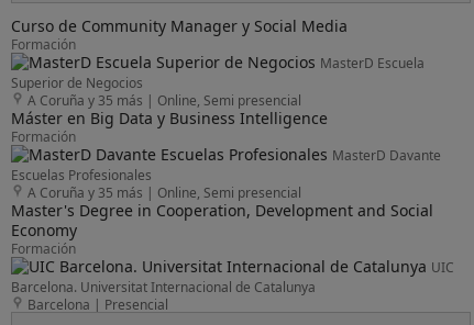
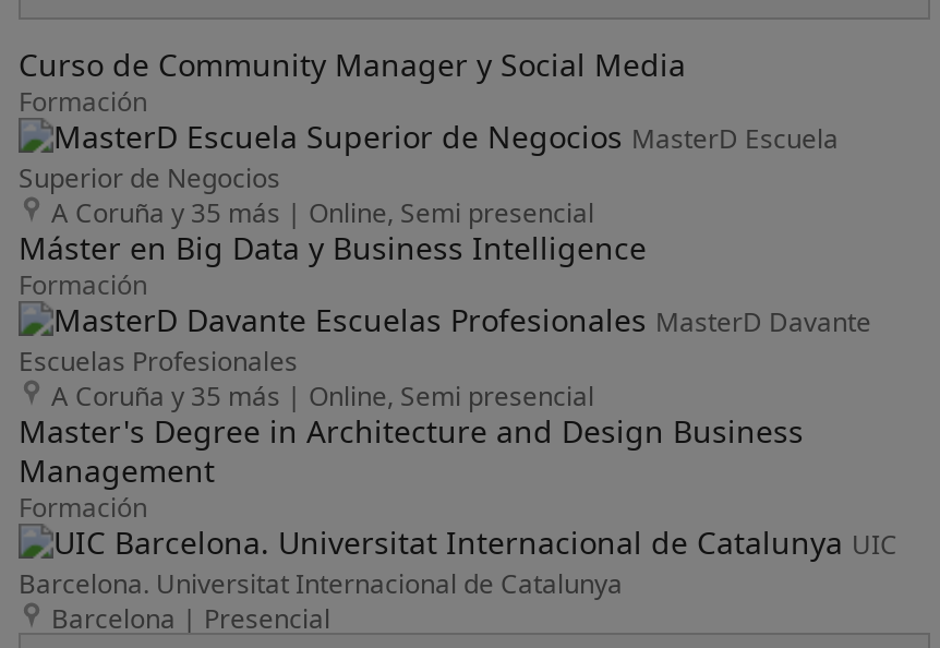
- Master's Degree in Cooperation, Development and Social
- Economy
+ Master's Degree in Architecture and Design Business
+ Management
